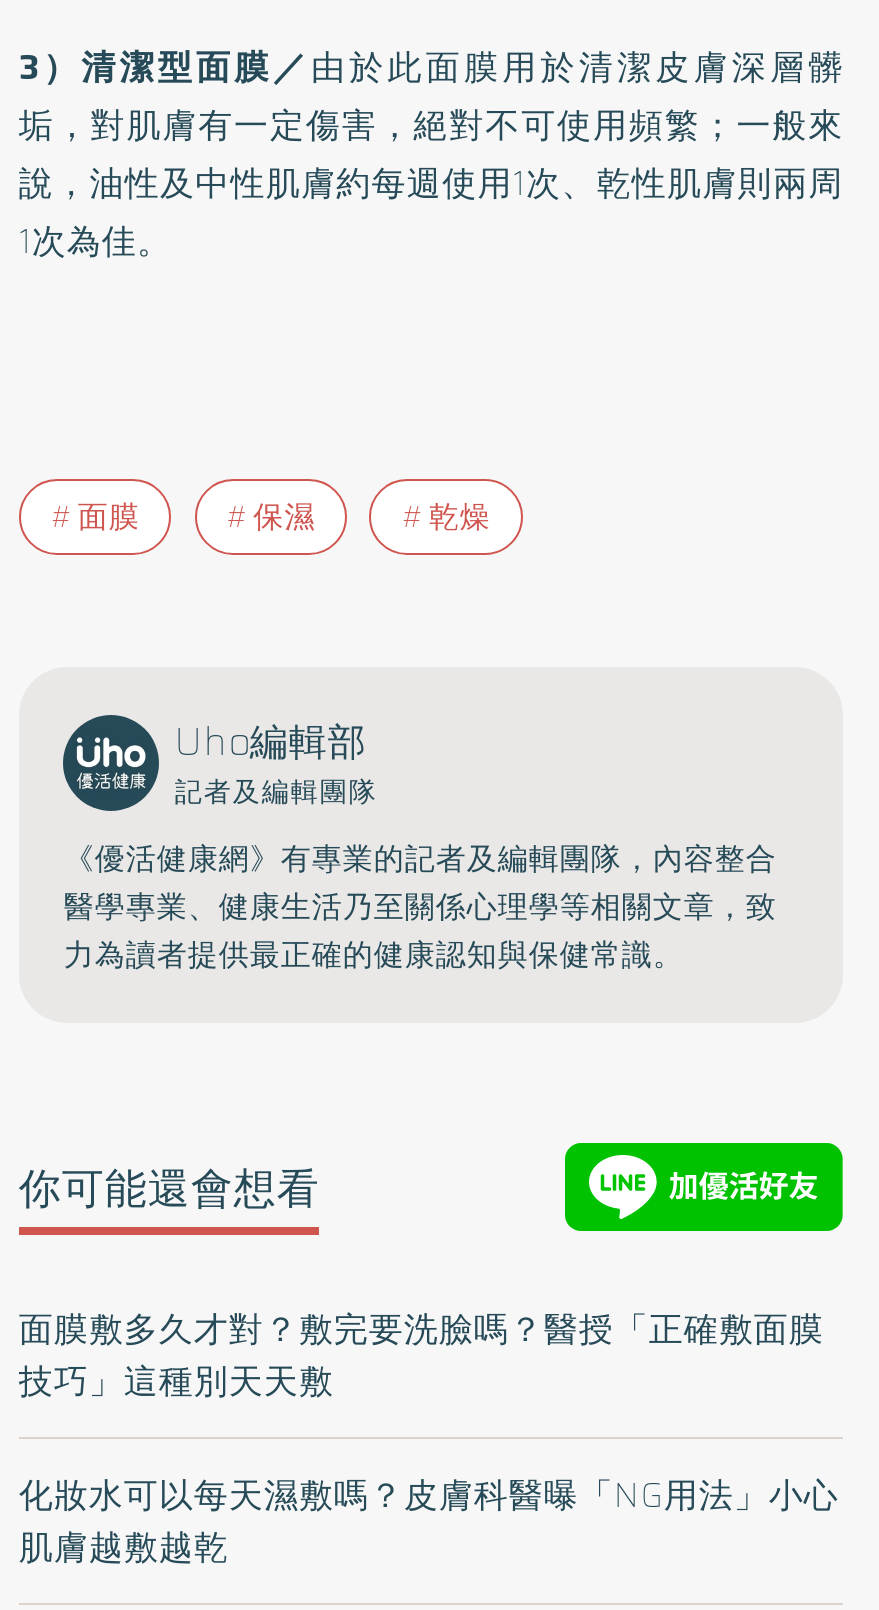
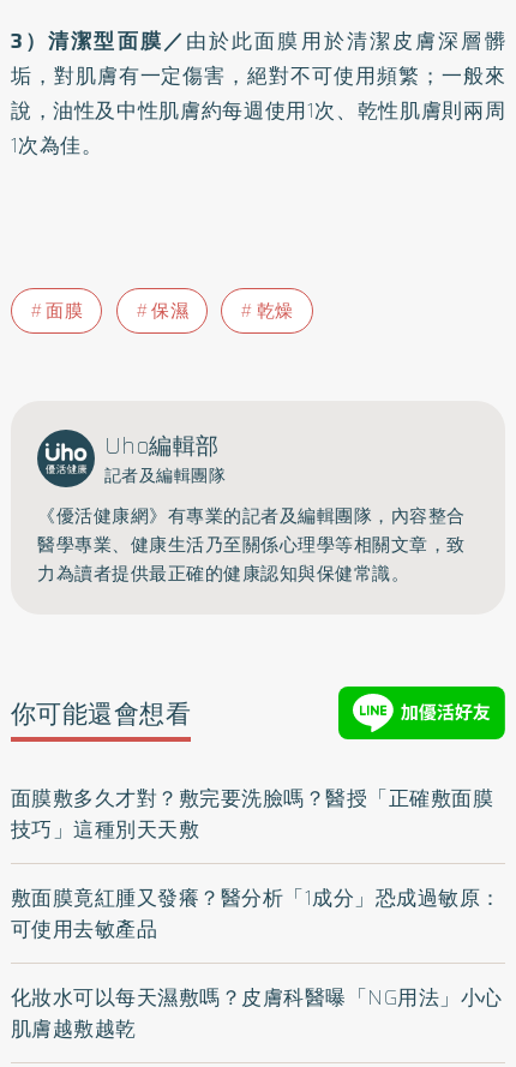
+ 敷面膜竟紅腫又發癢？醫分析「1成分」恐成過敏原：
+ 可使用去敏產品
